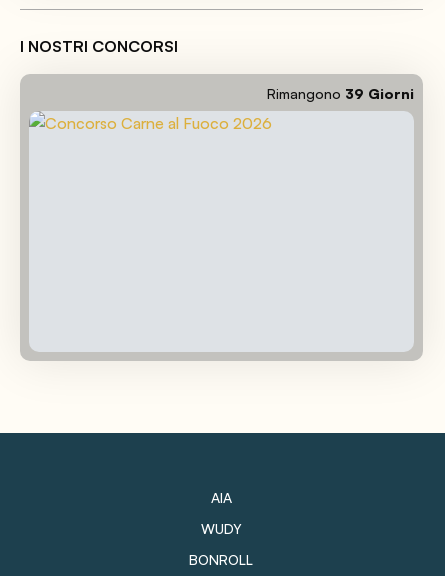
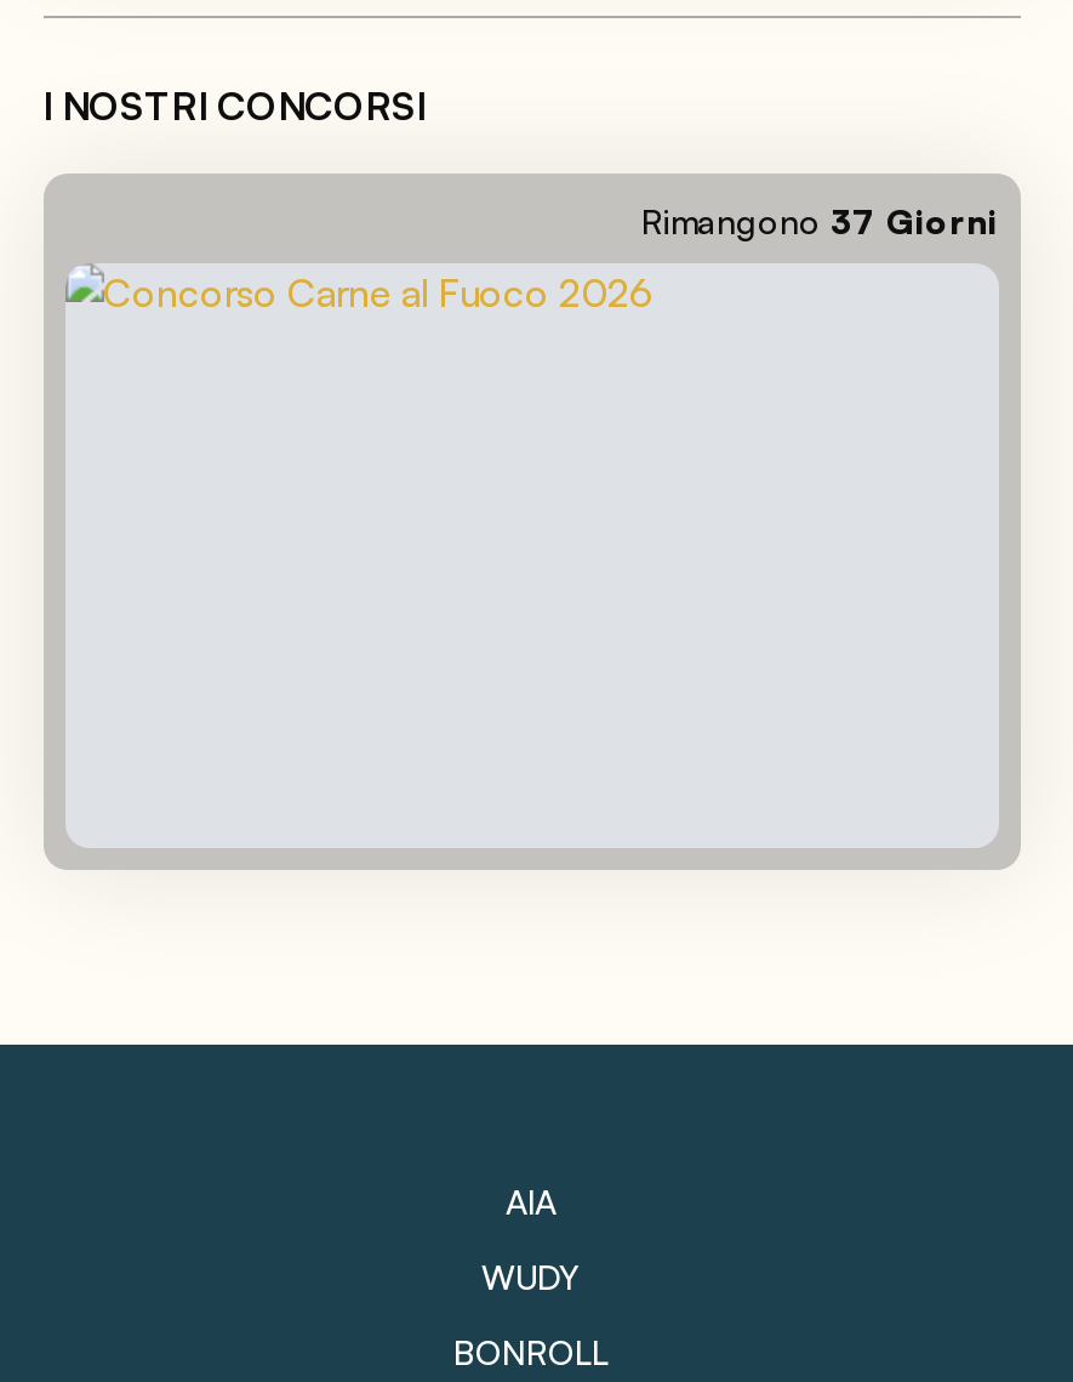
- Rimangono 39 Giorni
+ Rimangono 37 Giorni
